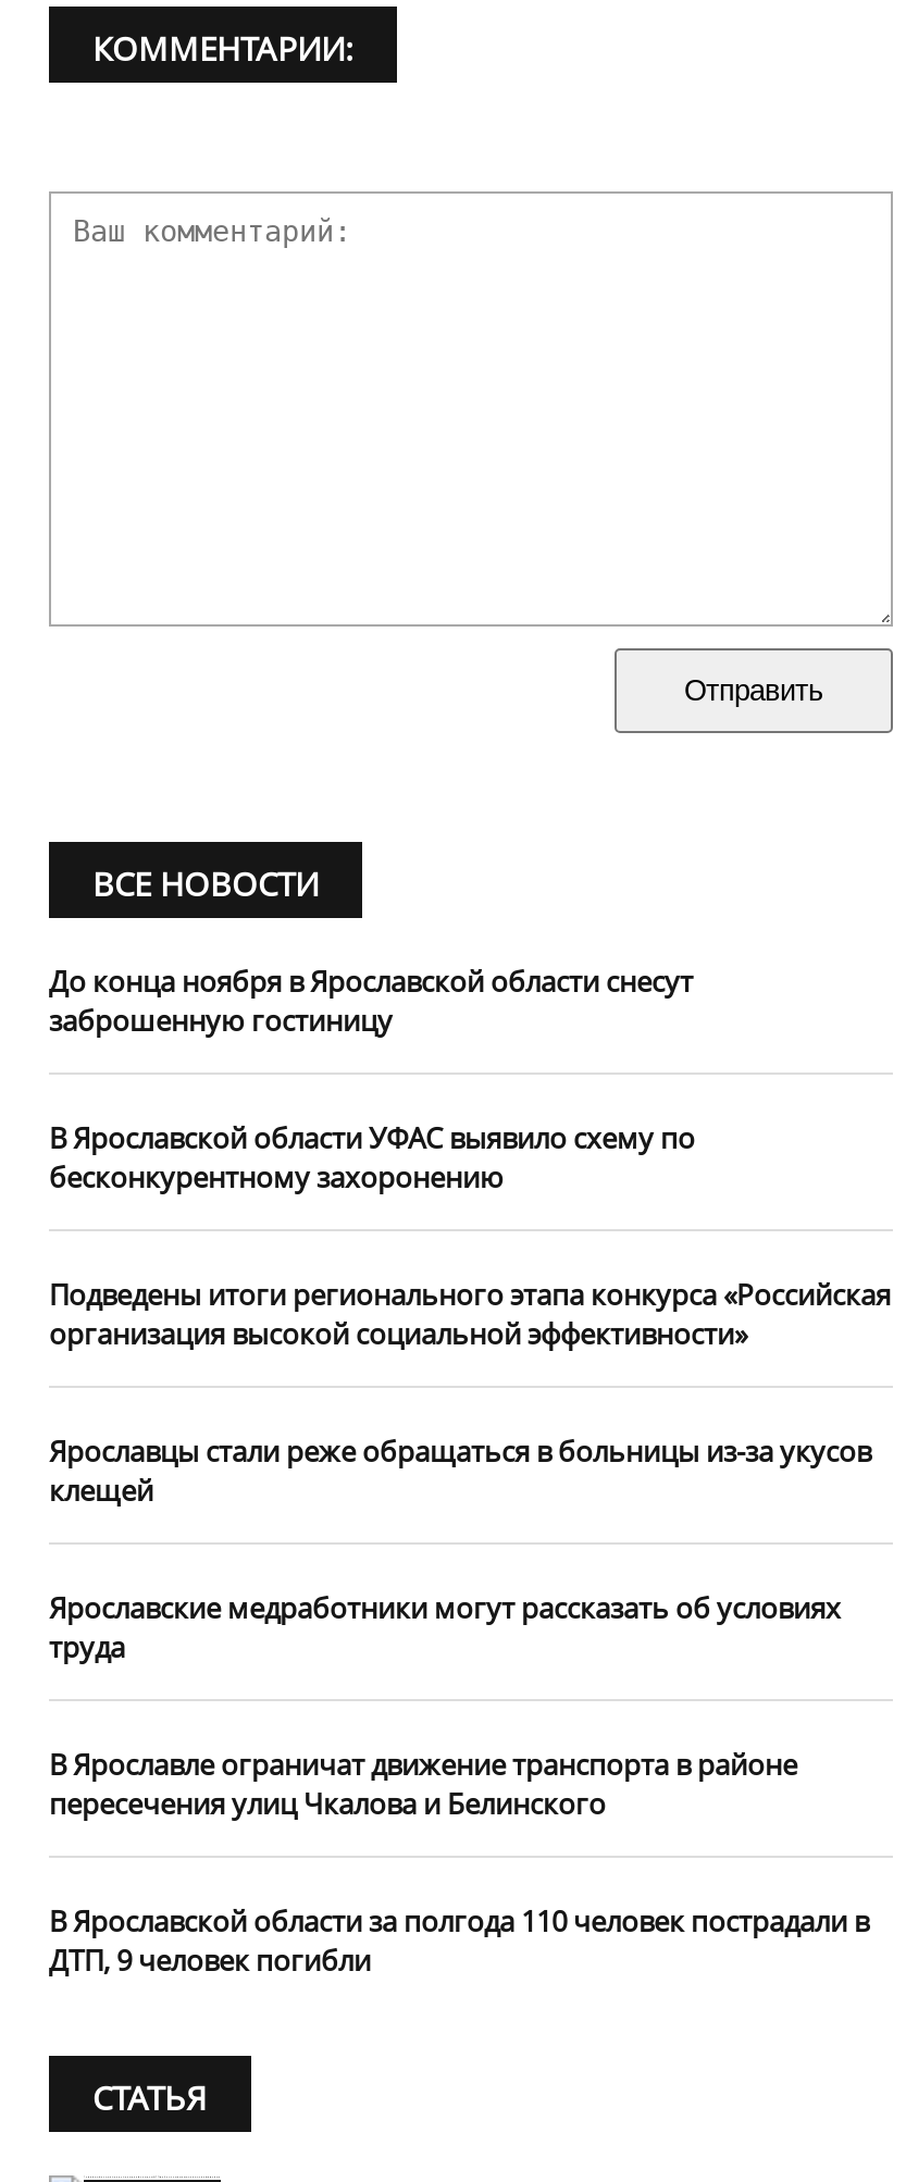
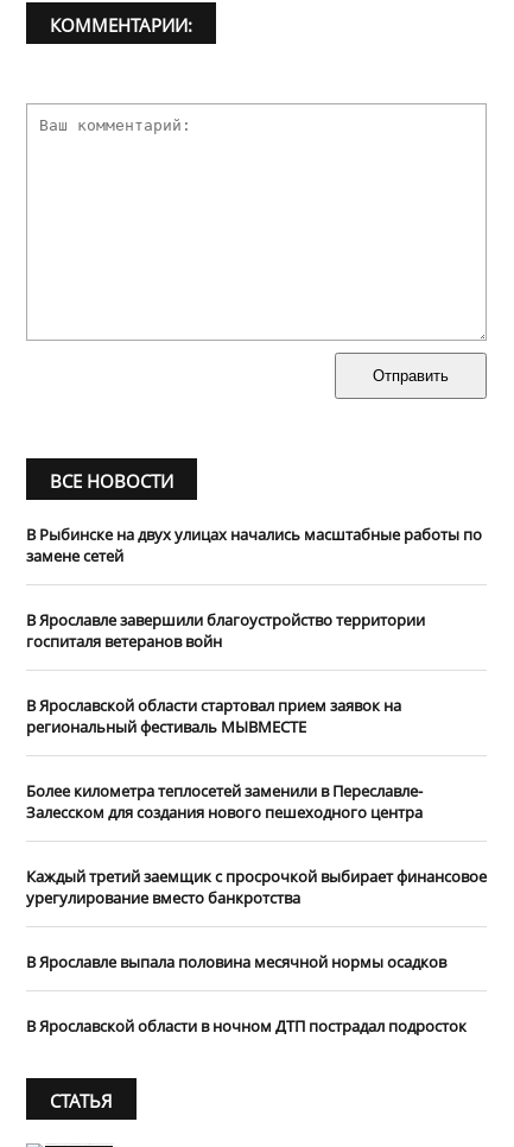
- До конца ноября в Ярославской области снесут
- заброшенную гостиницу
+ В Рыбинске на двух улицах начались масштабные работы по
+ замене сетей

- В Ярославской области УФАС выявило схему по
- бесконкурентному захоронению
+ В Ярославле завершили благоустройство территории
+ госпиталя ветеранов войн

- Подведены итоги регионального этапа конкурса «Российская
- организация высокой социальной эффективности»
+ В Ярославской области стартовал прием заявок на
+ региональный фестиваль МЫВМЕСТЕ

- Ярославцы стали реже обращаться в больницы из-за укусов
- клещей
+ Более километра теплосетей заменили в Переславле-
+ Залесском для создания нового пешеходного центра

- Ярославские медработники могут рассказать об условиях
- труда
+ Каждый третий заемщик с просрочкой выбирает финансовое
+ урегулирование вместо банкротства

- В Ярославле ограничат движение транспорта в районе
- пересечения улиц Чкалова и Белинского
+ В Ярославле выпала половина месячной нормы осадков

- В Ярославской области за полгода 110 человек пострадали в
- ДТП, 9 человек погибли
+ В Ярославской области в ночном ДТП пострадал подросток
